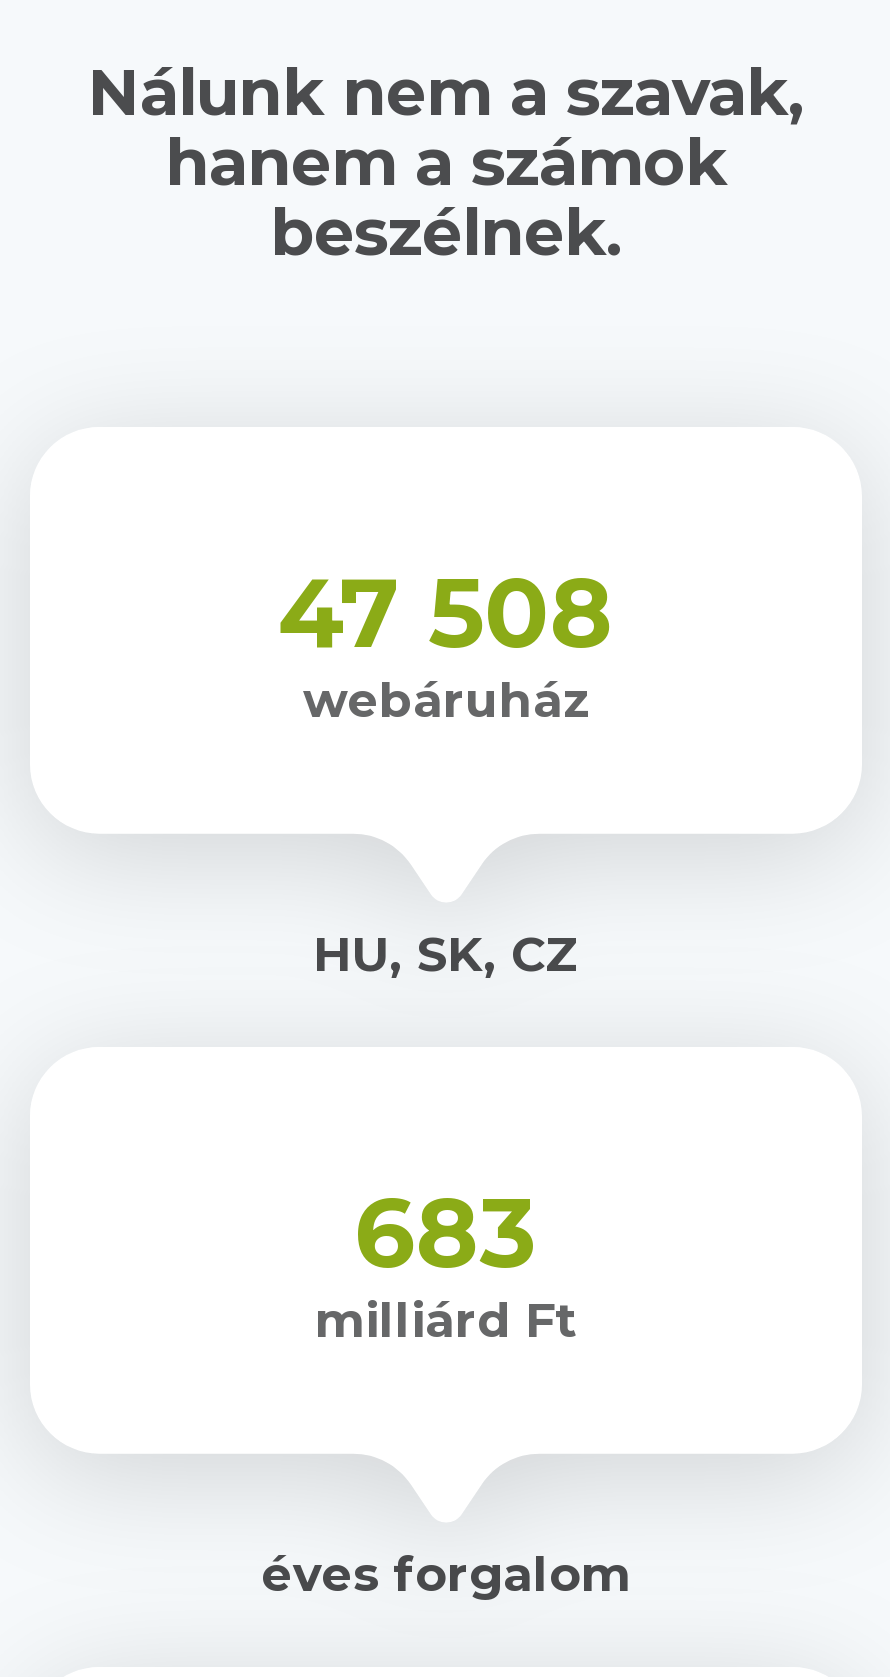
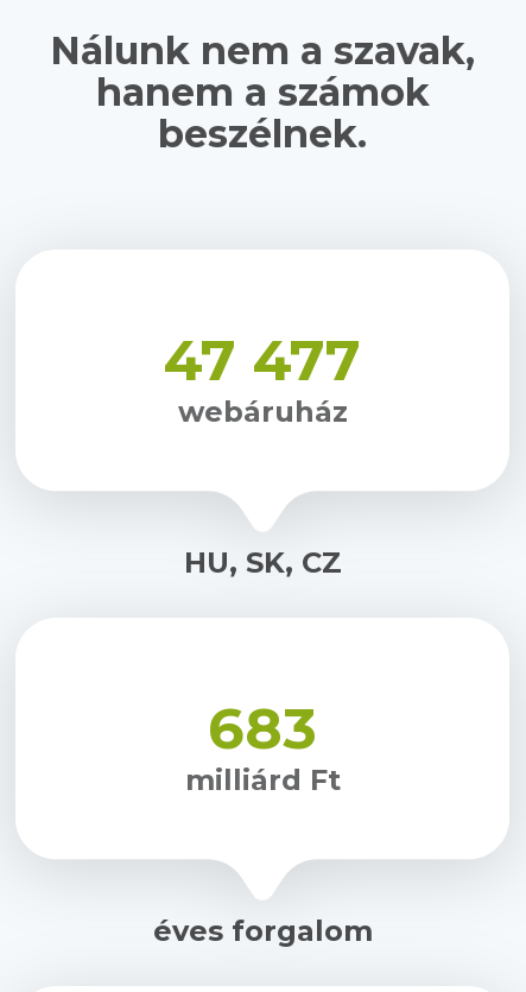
- 47 508
+ 47 477
